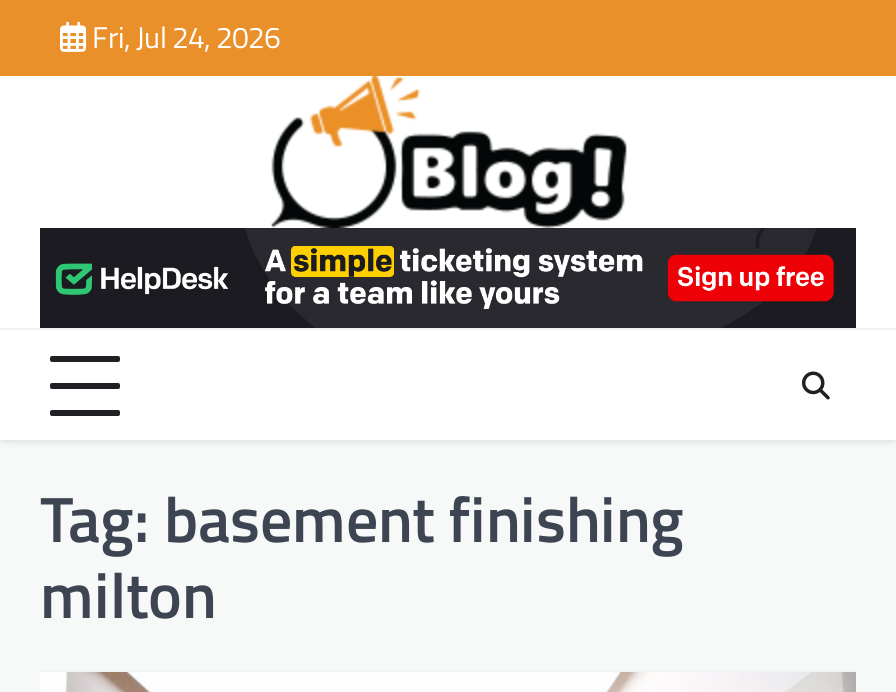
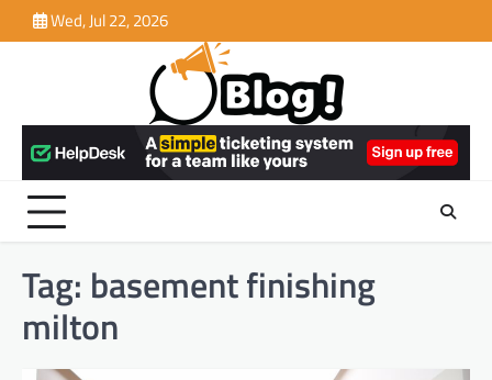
- Fri, Jul 24, 2026
+ Wed, Jul 22, 2026
